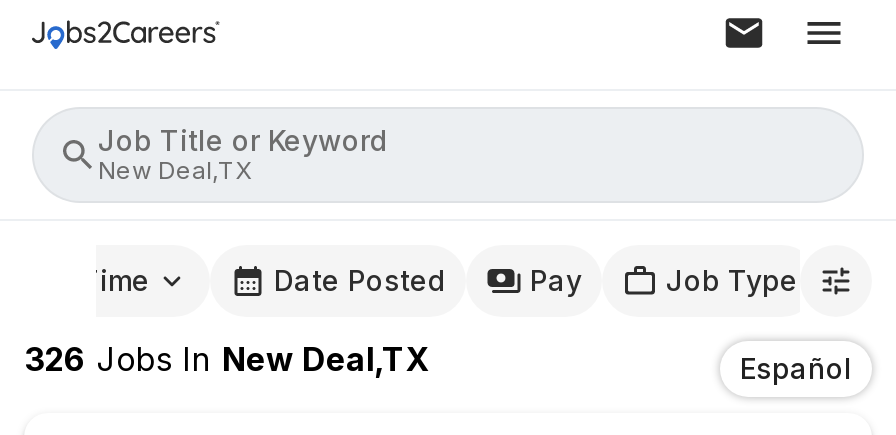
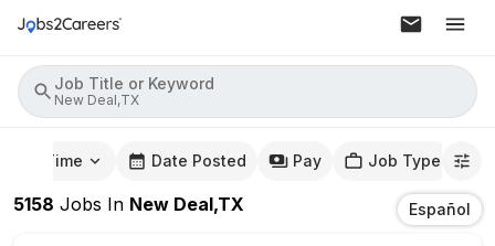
- 326 Jobs In New Deal,TX
+ 5158 Jobs In New Deal,TX
